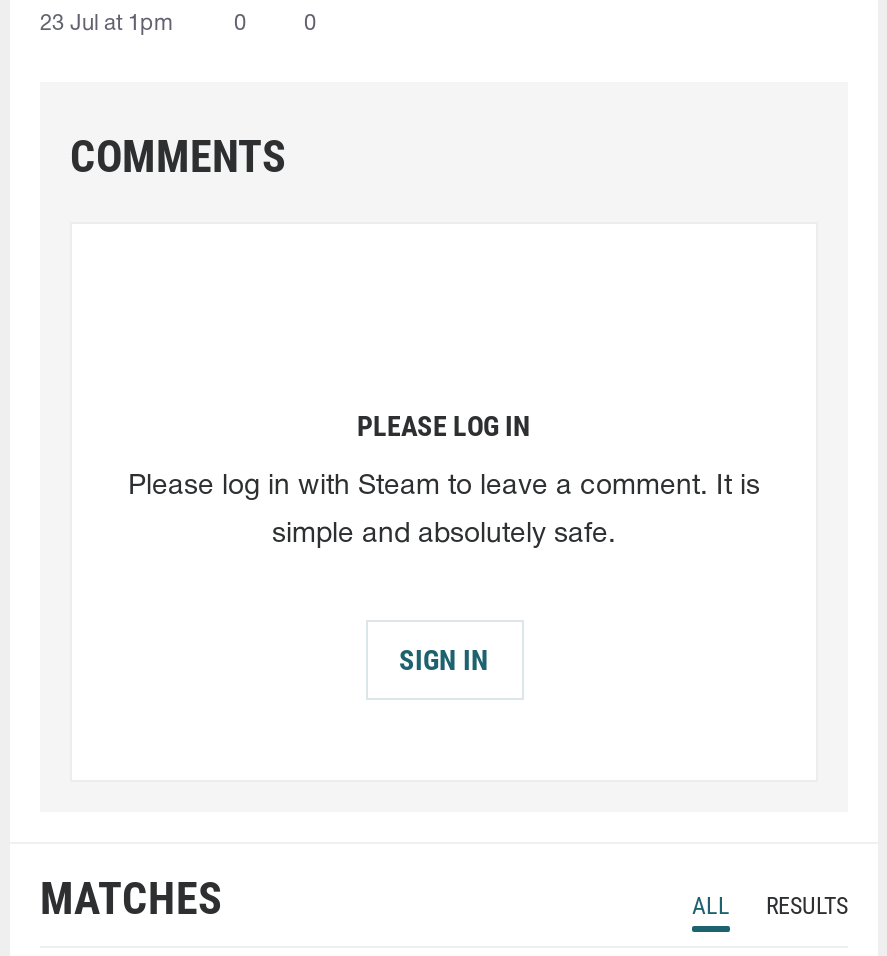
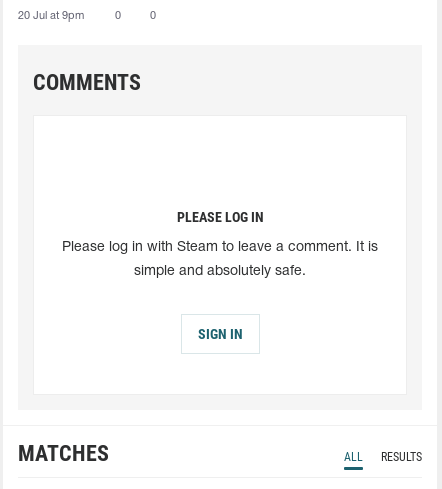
- 23 Jul at 1pm
+ 20 Jul at 9pm
